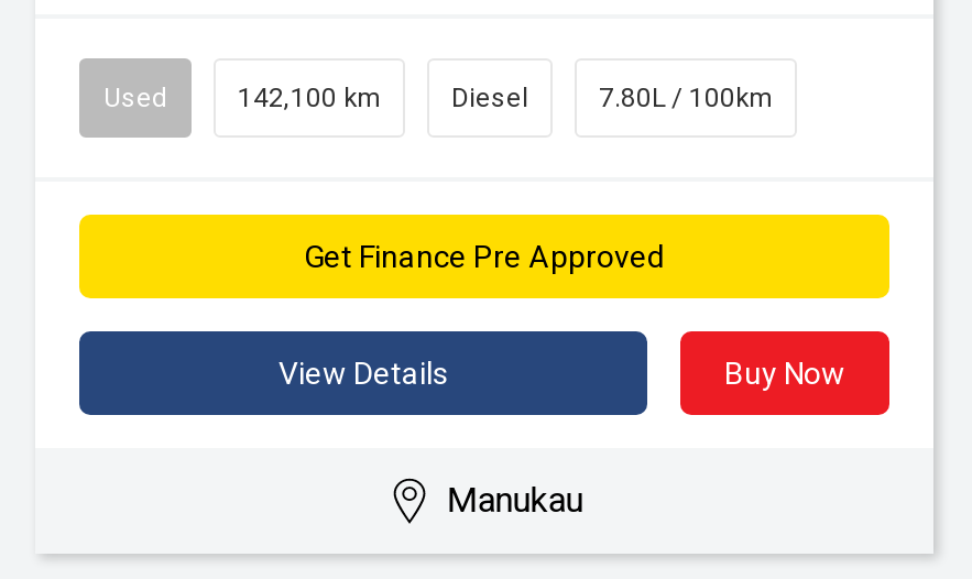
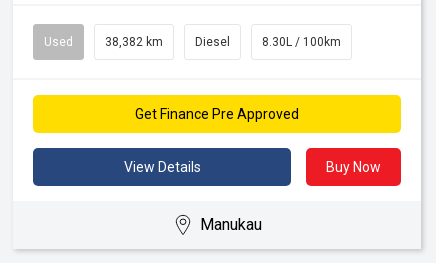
- 142,100 km
+ 38,382 km

- 7.80L / 100km
+ 8.30L / 100km
